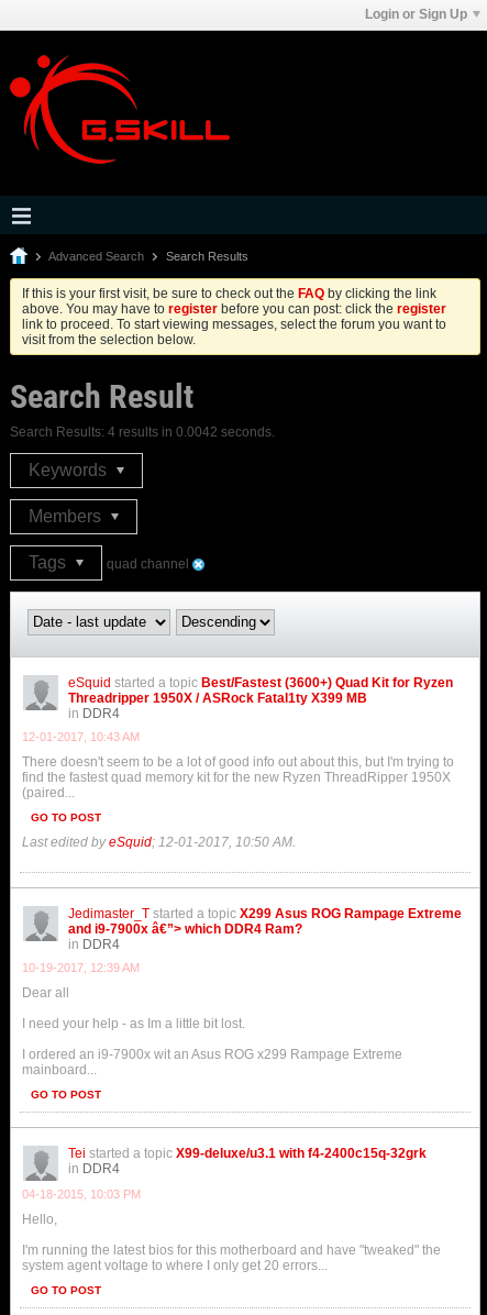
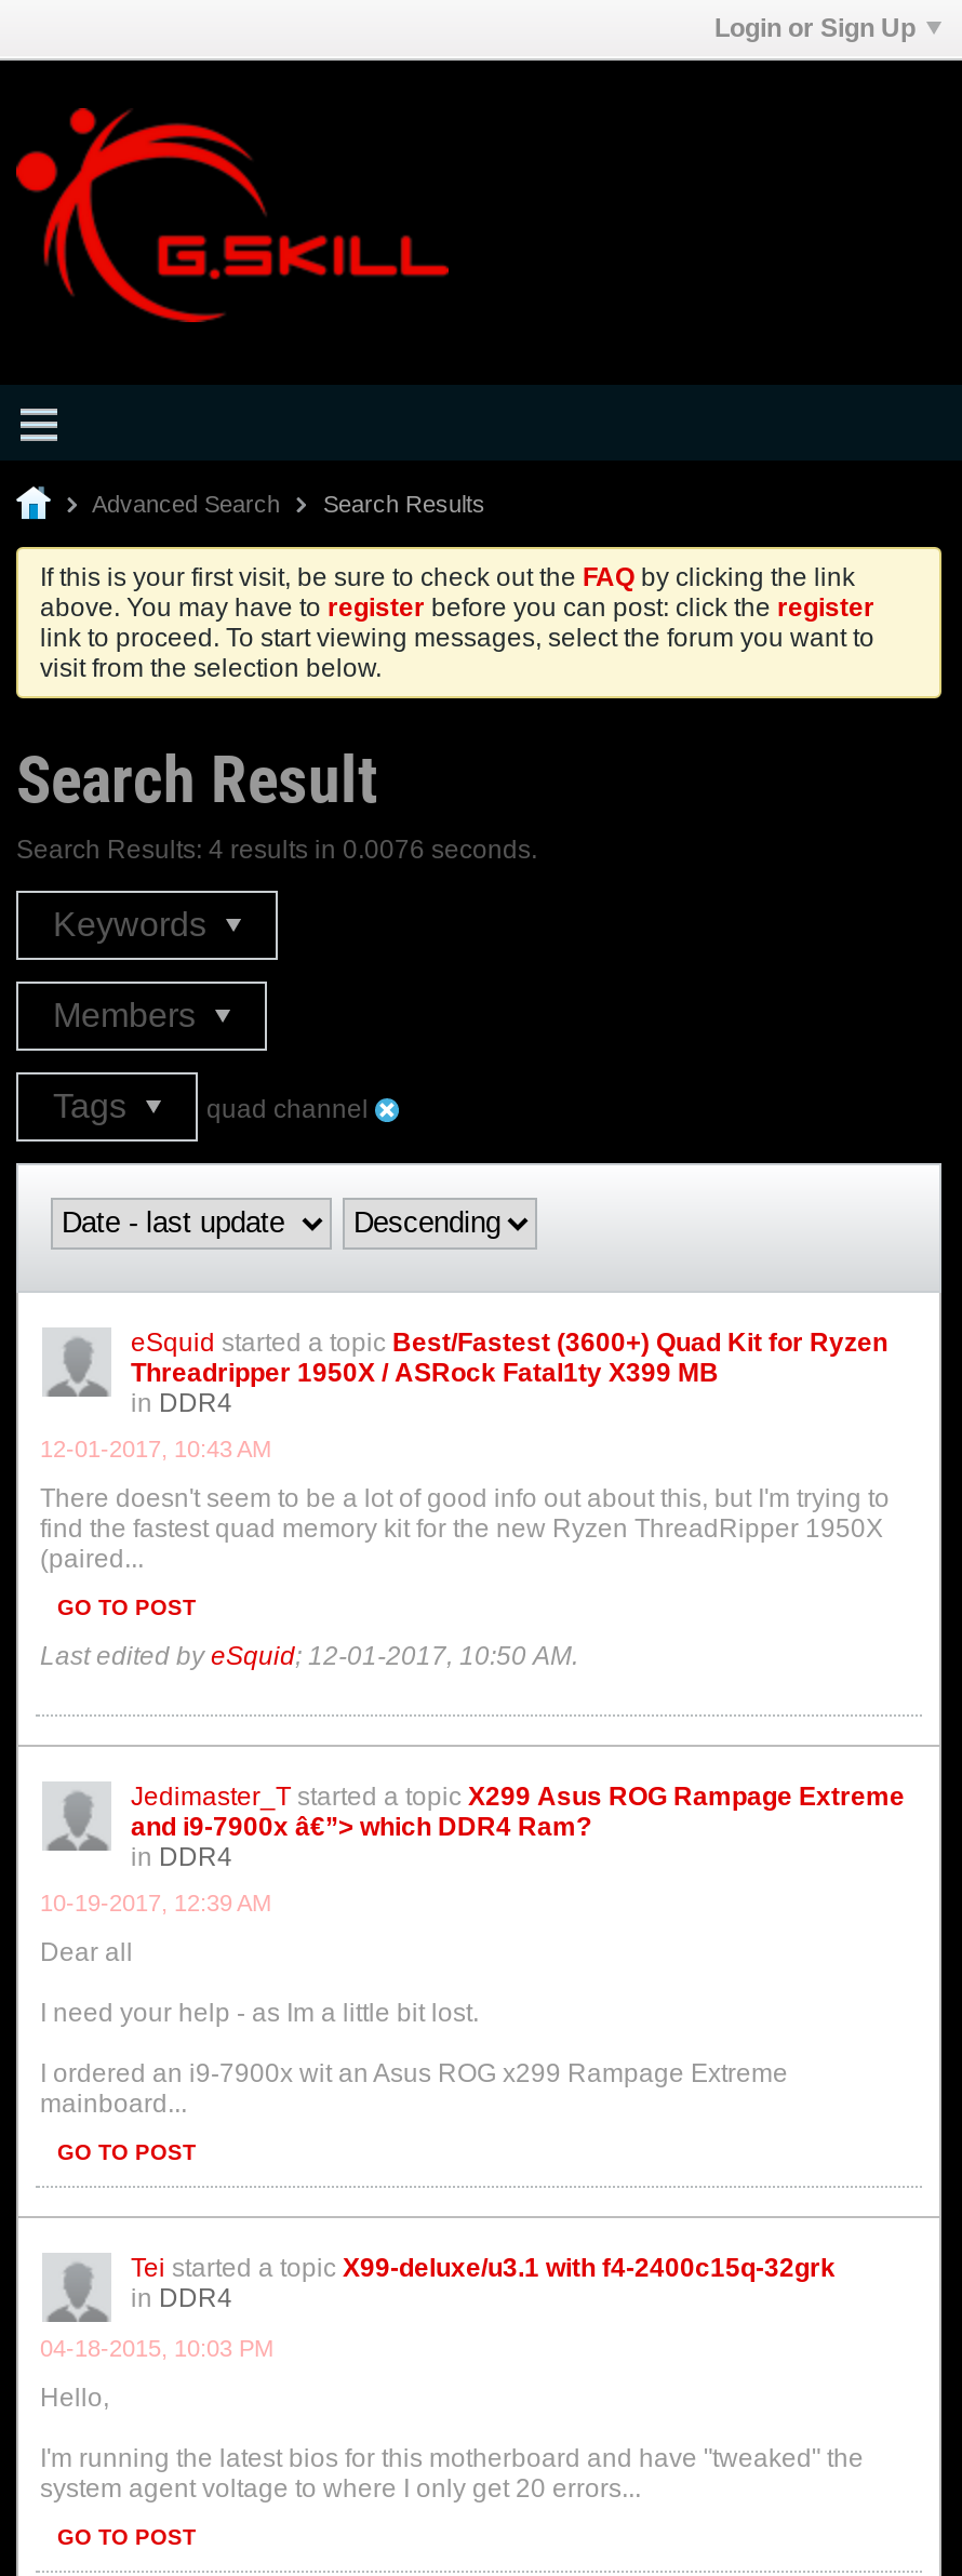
- Search Results: 4 results in 0.0042 seconds.
+ Search Results: 4 results in 0.0076 seconds.
